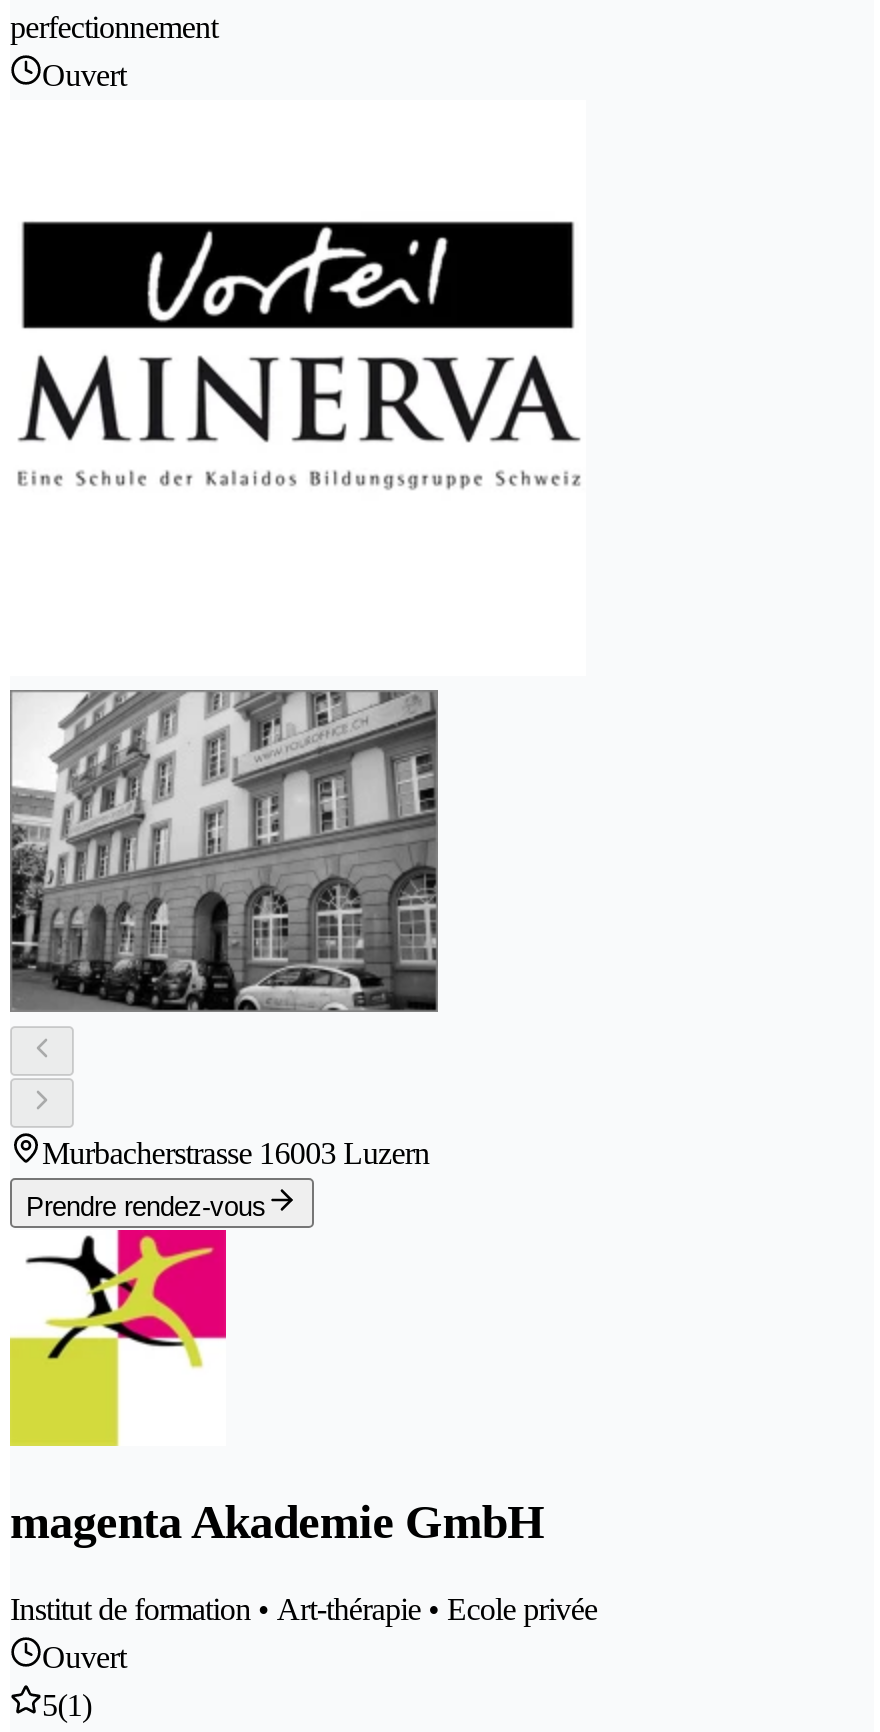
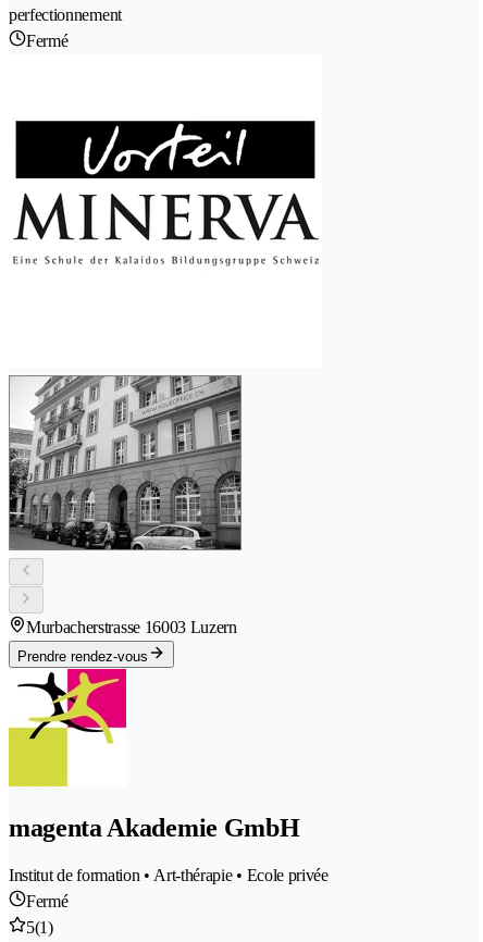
- Ouvert
+ Fermé

- Ouvert
+ Fermé
